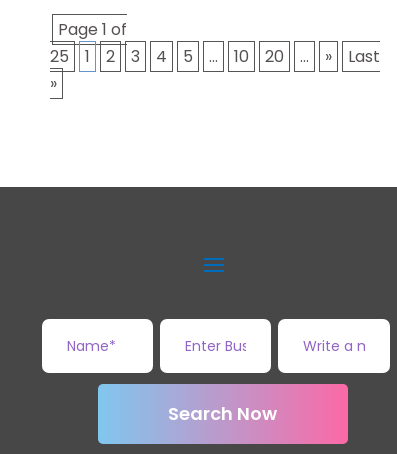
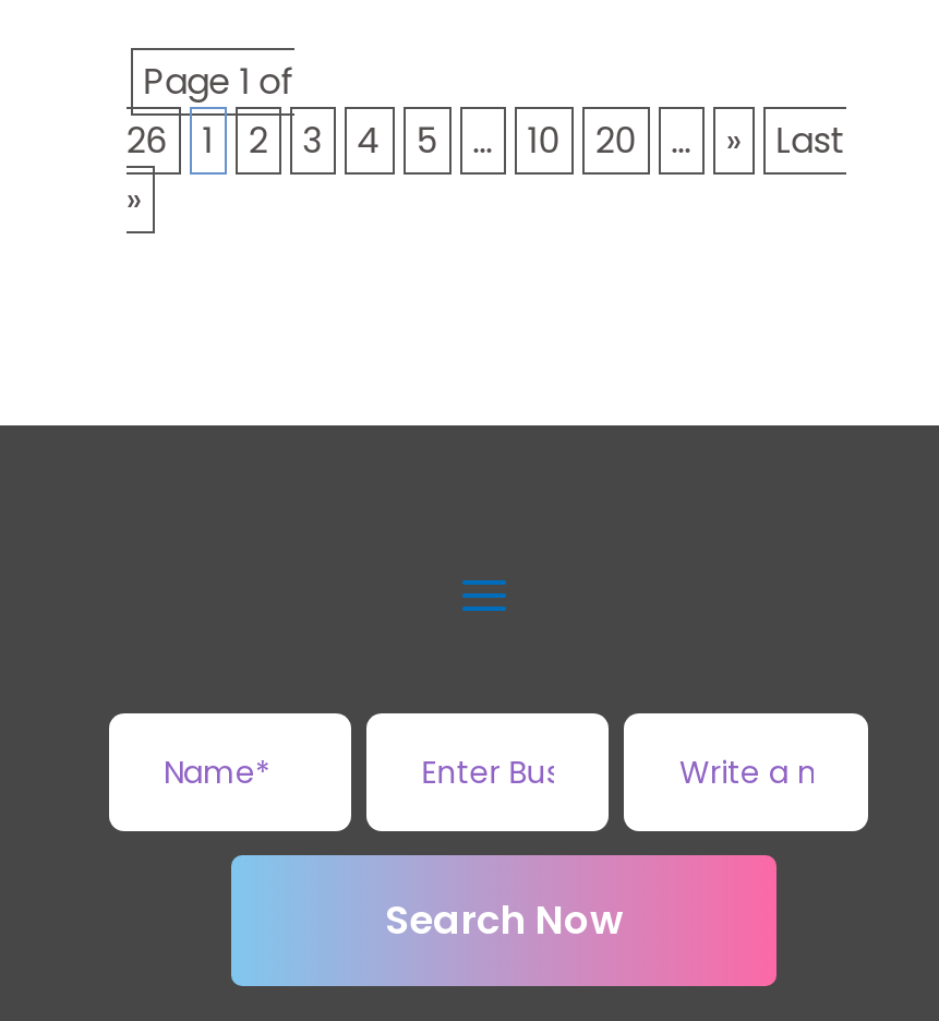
- 25
+ 26
